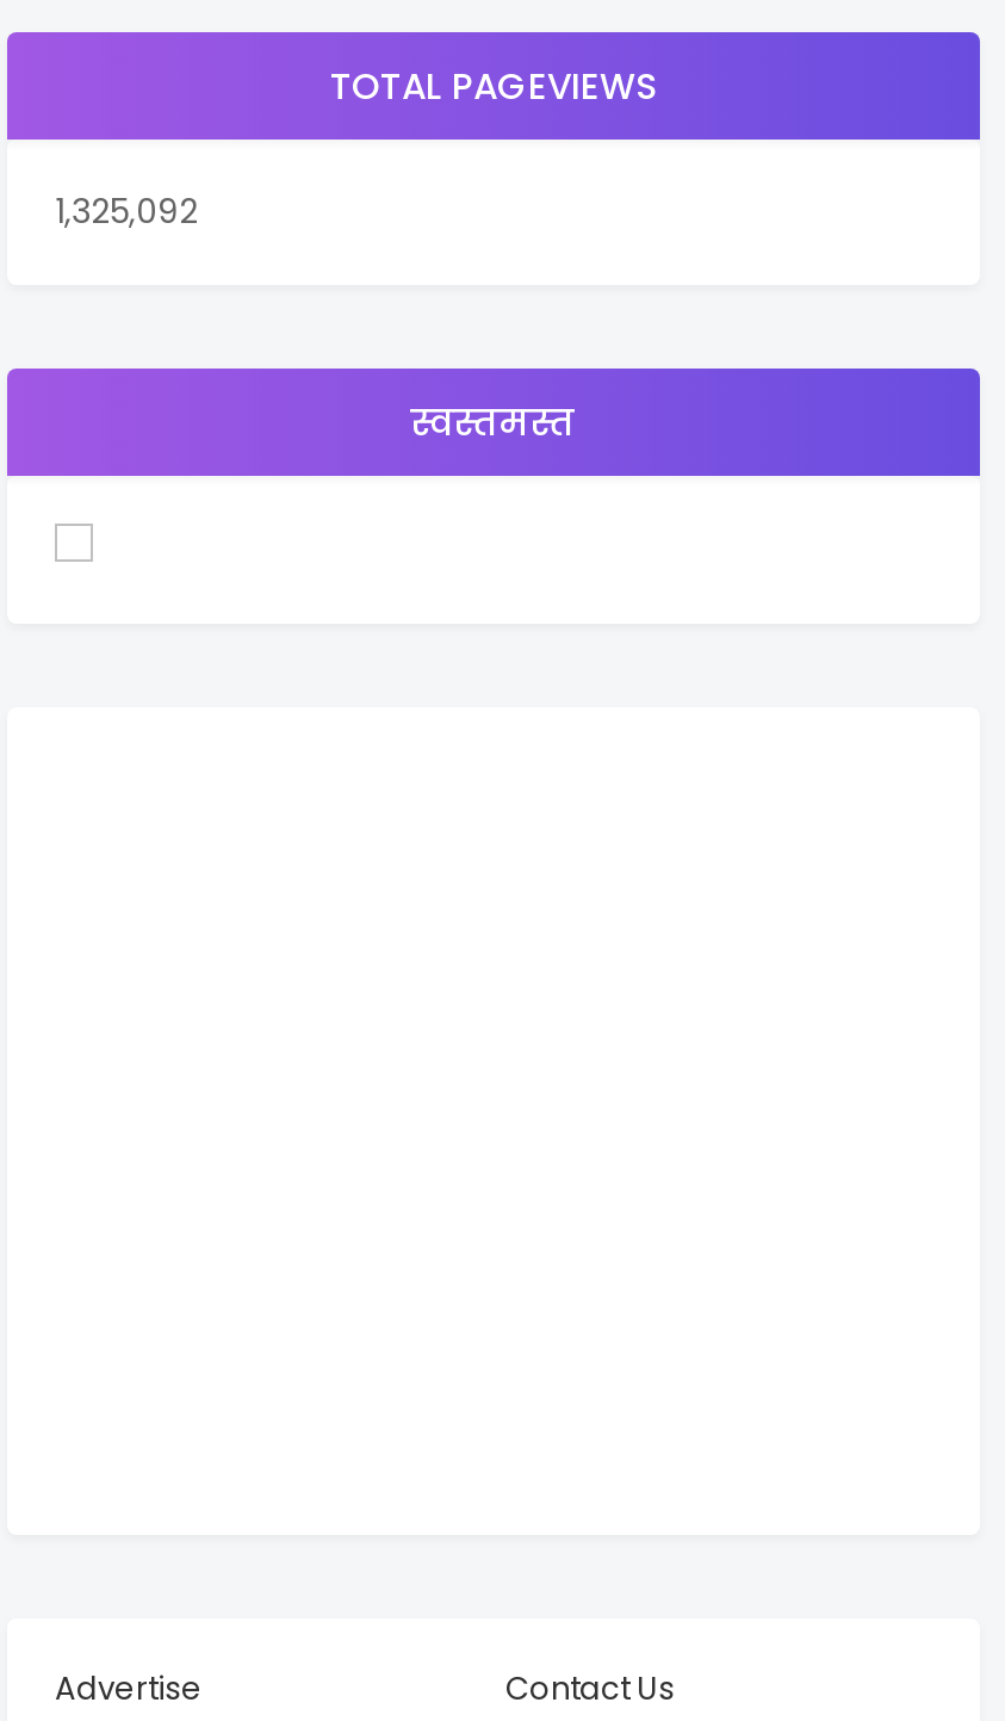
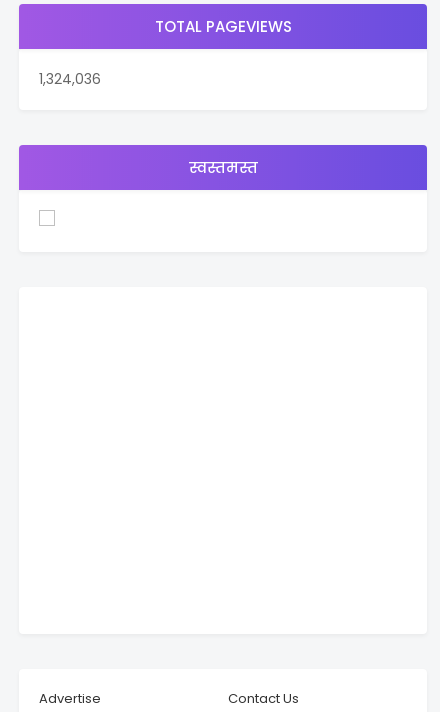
- 1,325,092
+ 1,324,036
